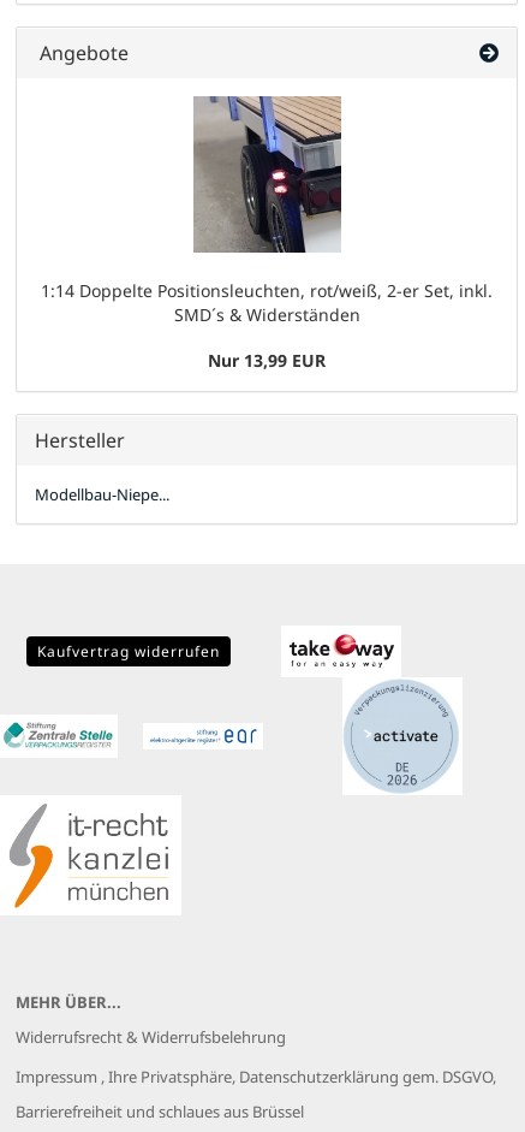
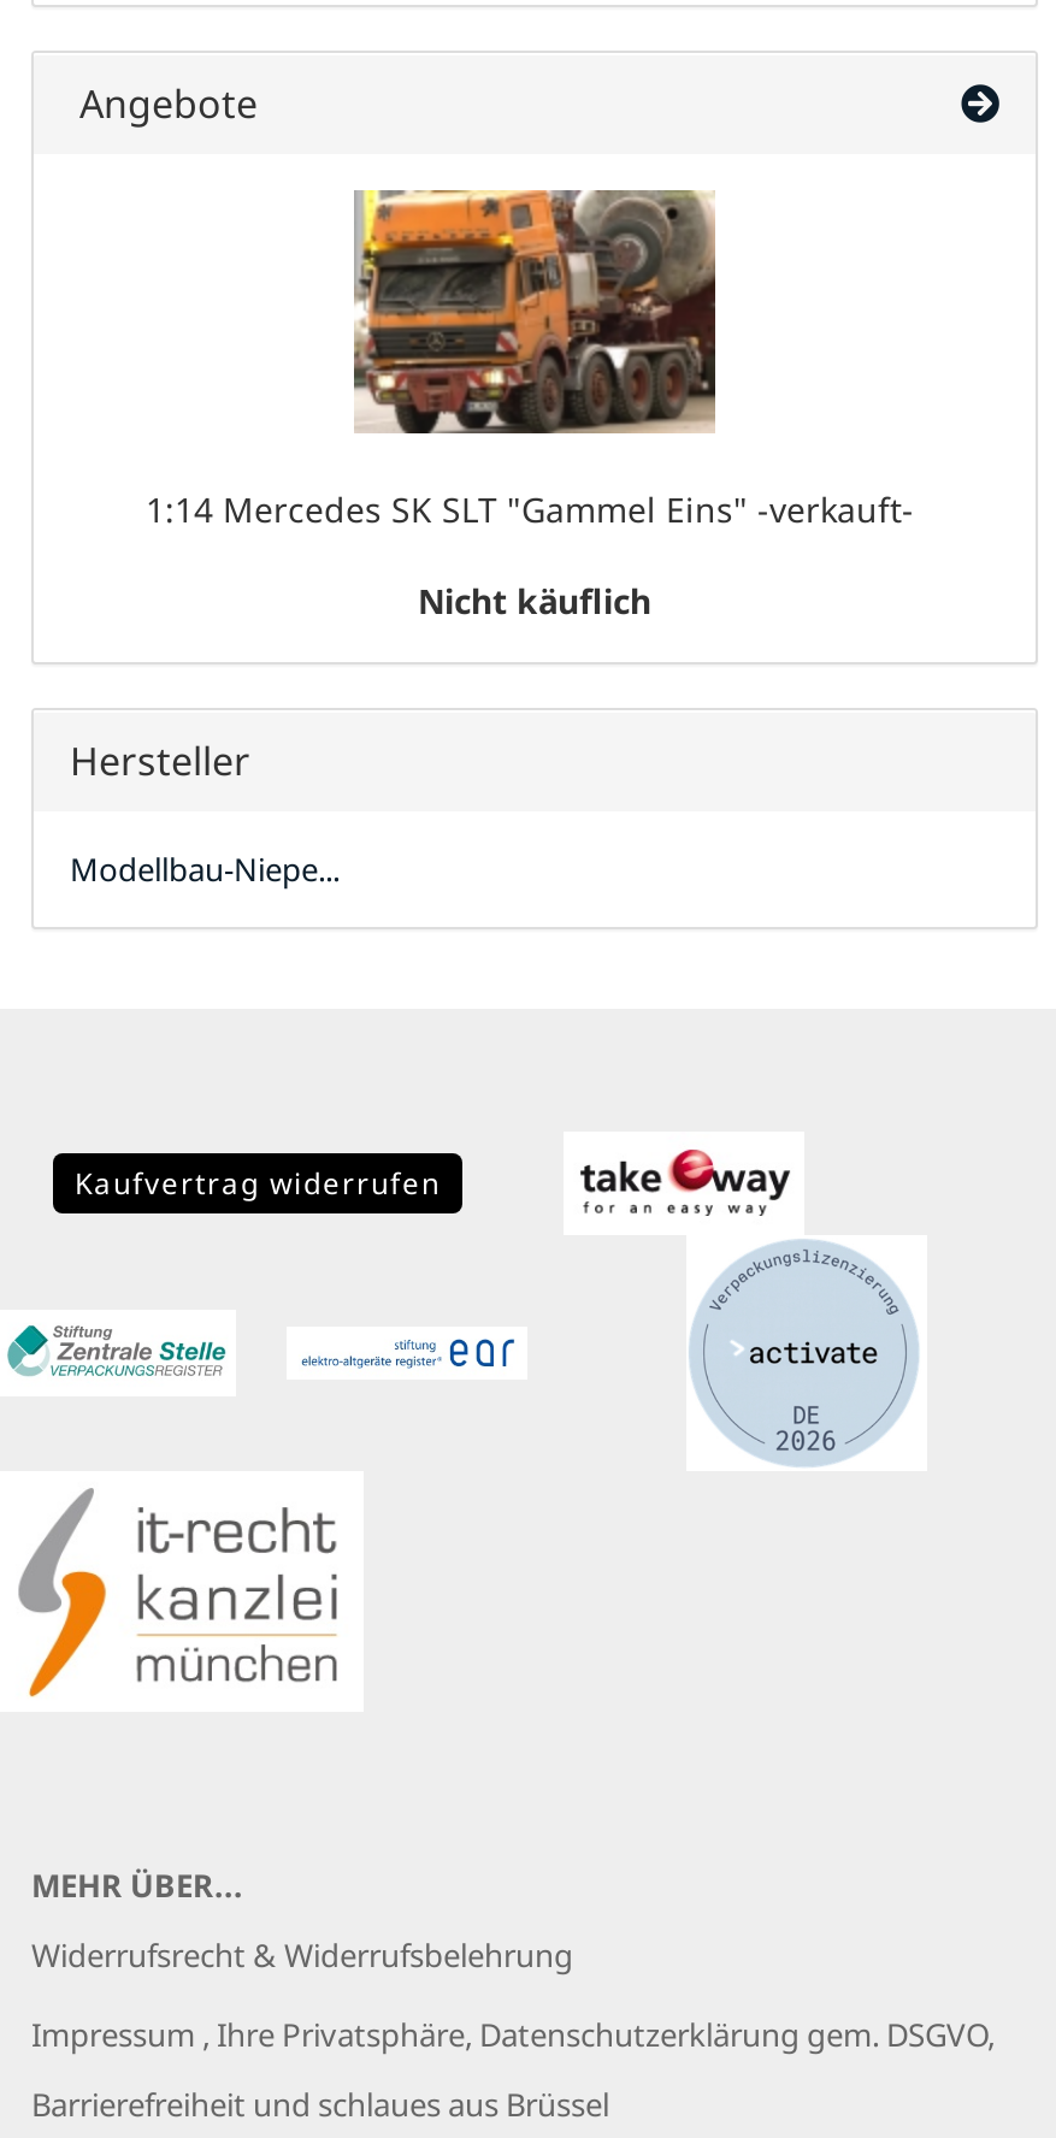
- [image]
- 1:14 Doppelte Positionsleuchten, rot/weiß, 2-er Set, inkl.
- SMD´s & Widerständen
+ [image]
+ 1:14 Mercedes SK SLT "Gammel Eins" -verkauft-

- Nur 13,99 EUR
+ Nicht käuflich
